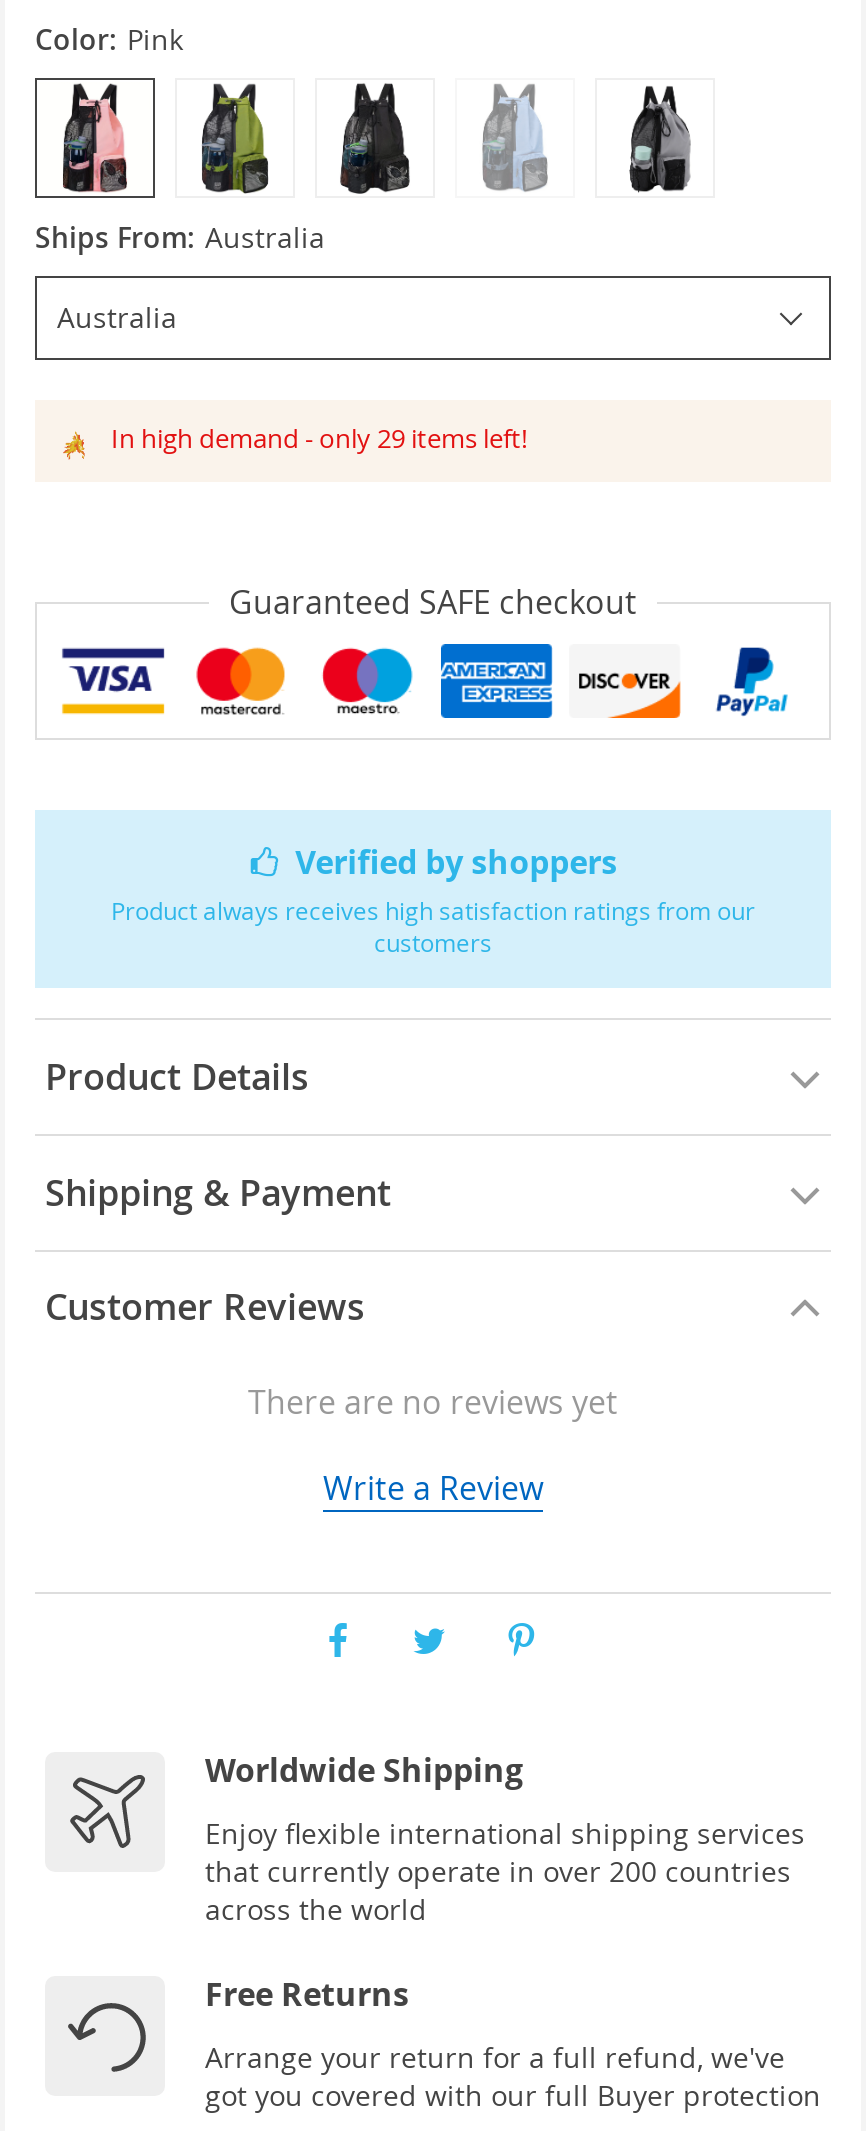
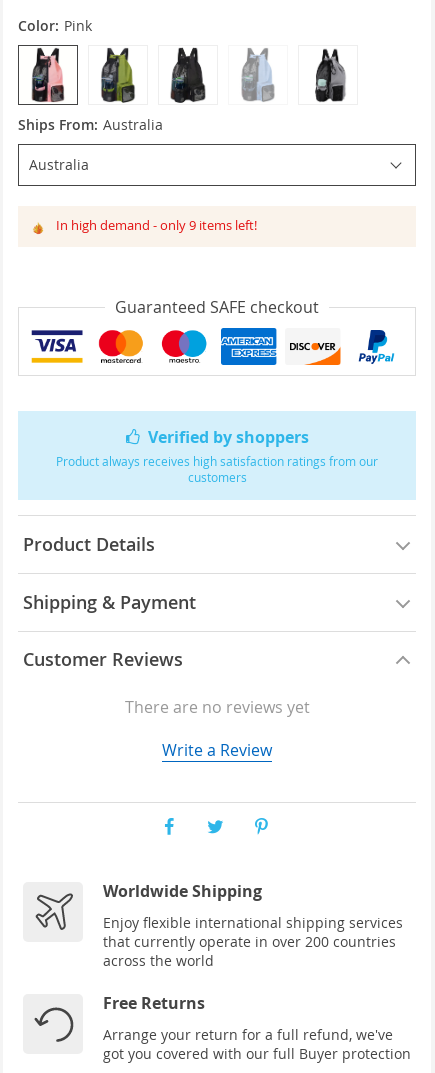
- In high demand - only 29 items left!
+ In high demand - only 9 items left!
